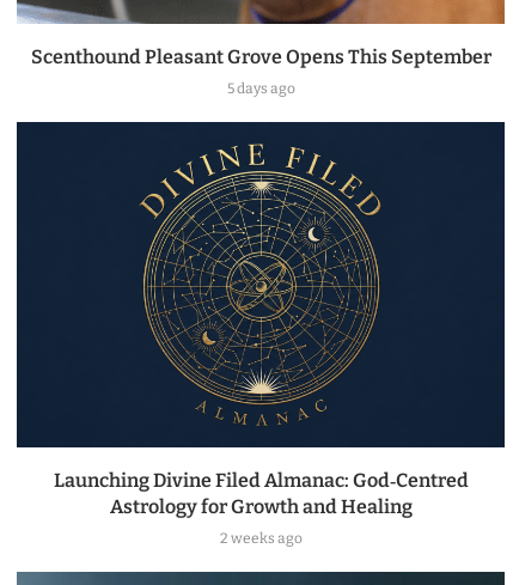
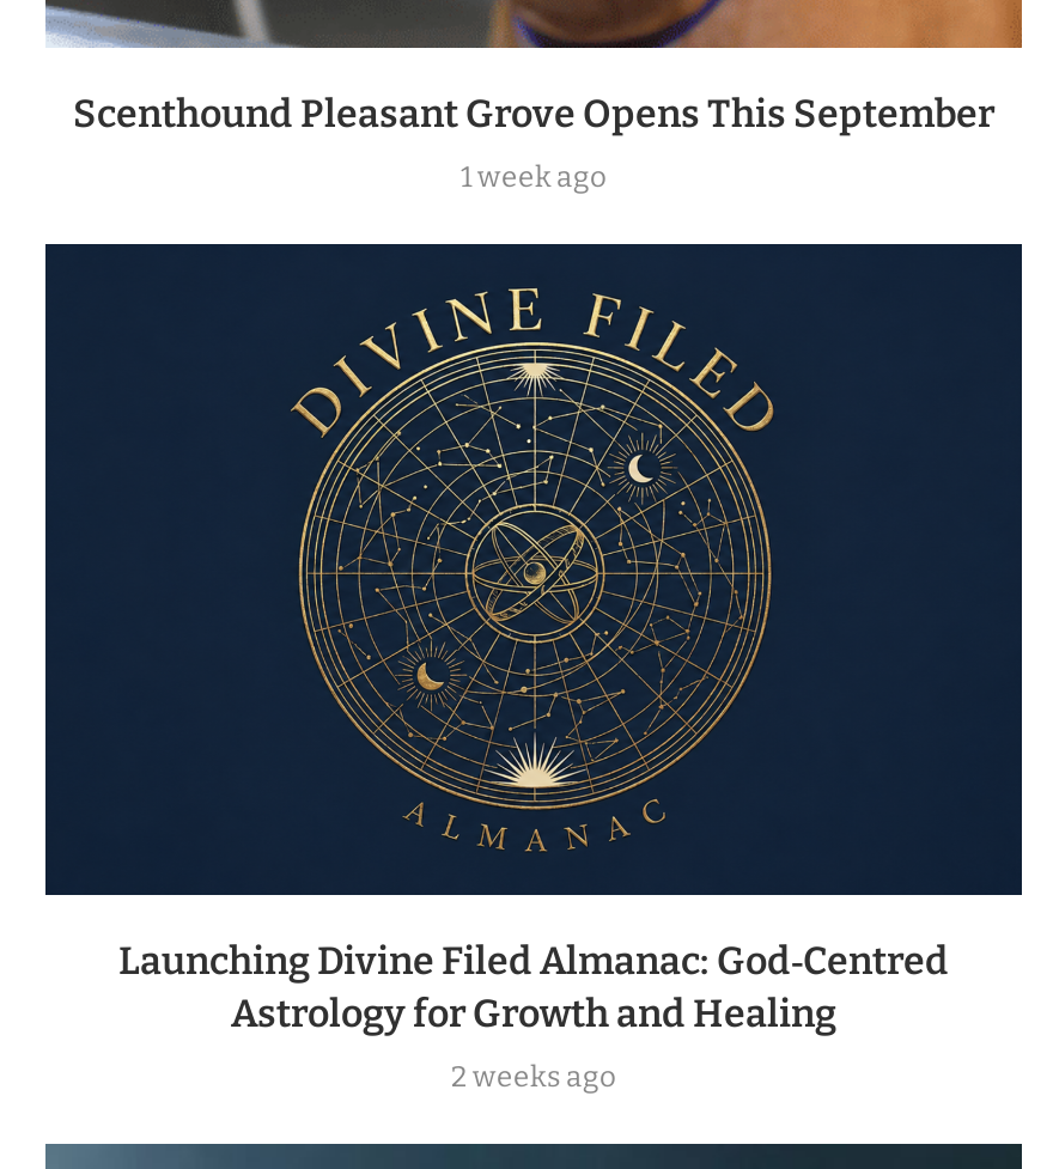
- 5 days ago
+ 1 week ago
